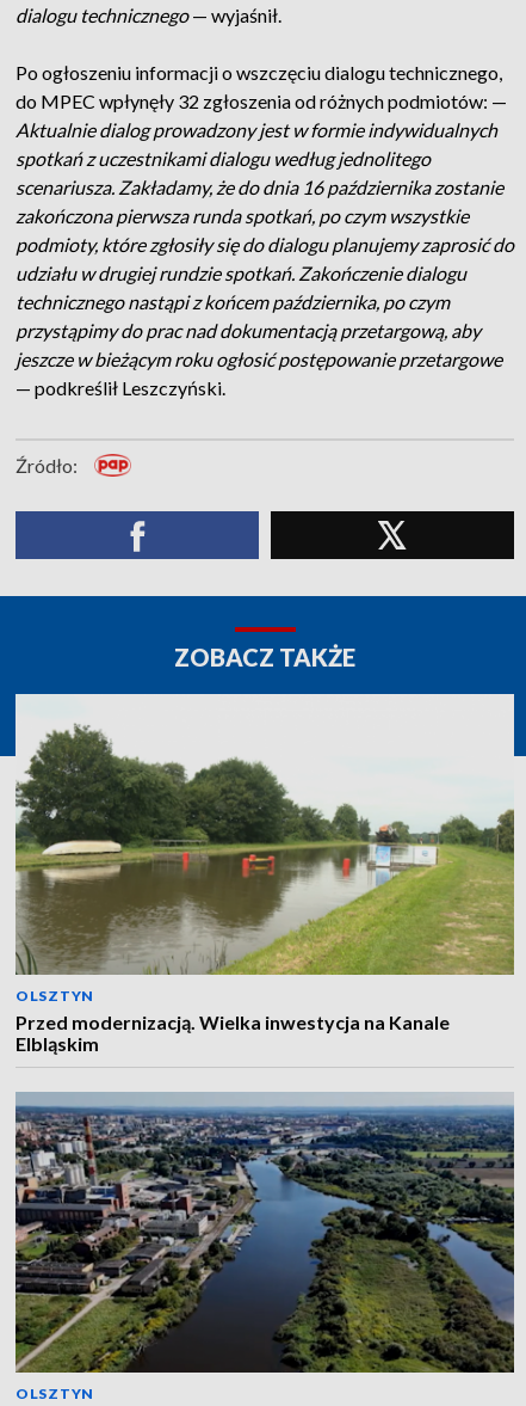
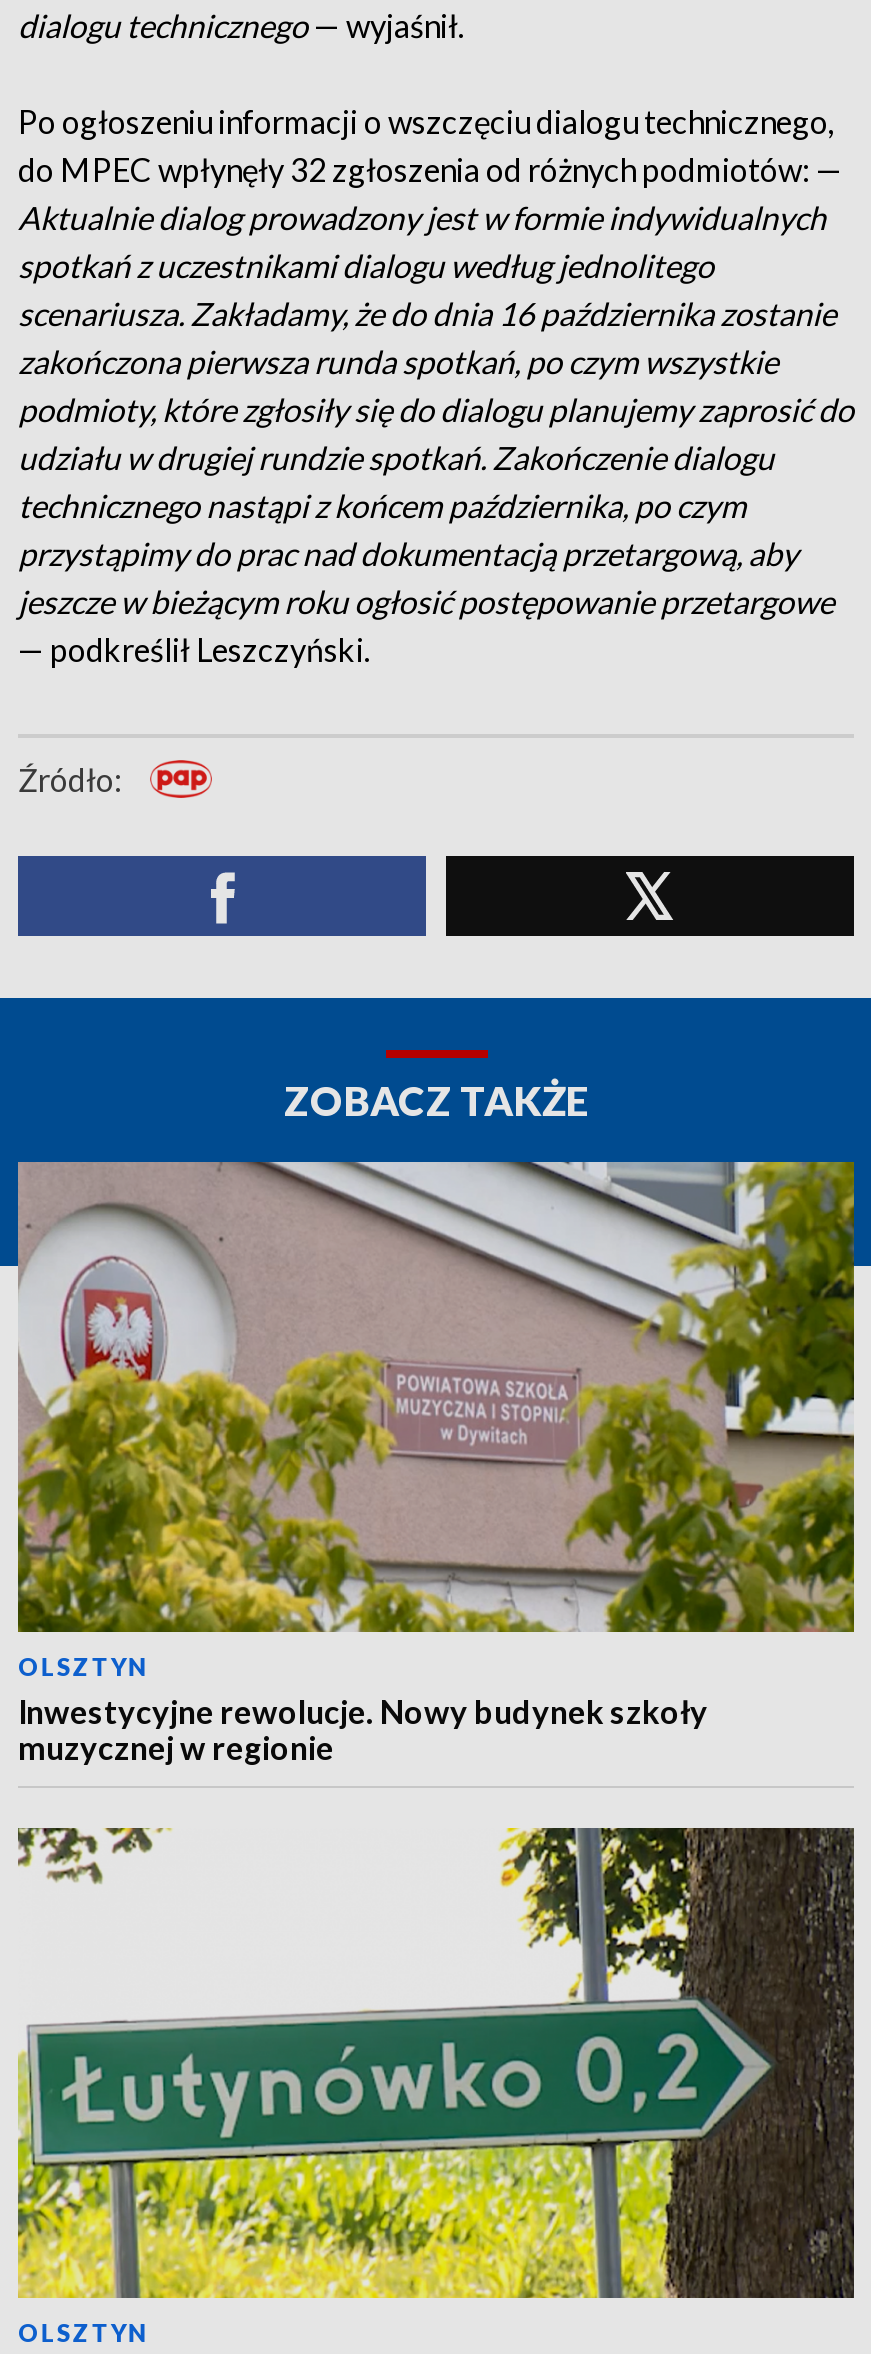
- [image]
- Przed modernizacją. Wielka inwestycja na Kanale
- Elbląskim
+ [image]
+ Inwestycyjne rewolucje. Nowy budynek szkoły
+ muzycznej w regionie

- [image]
+ [image]
